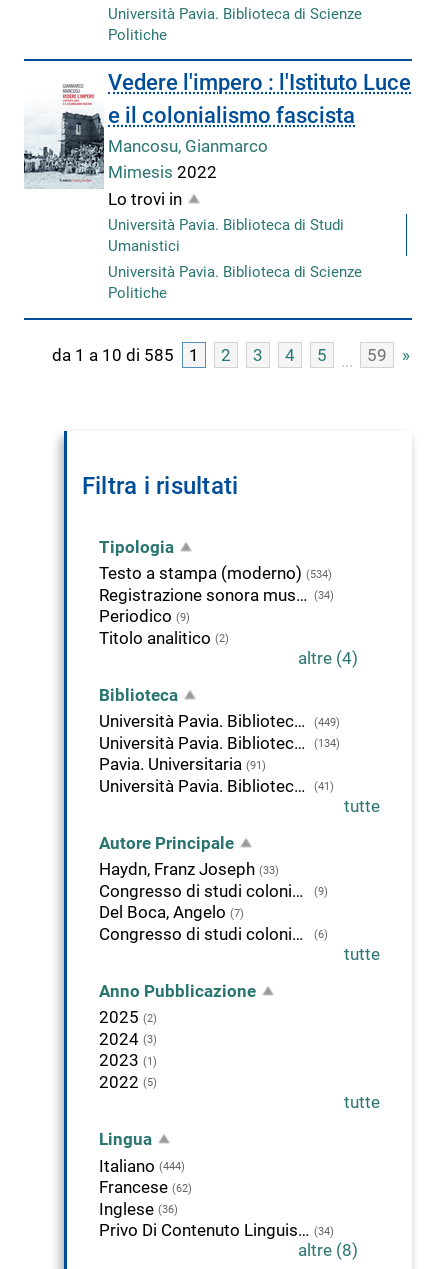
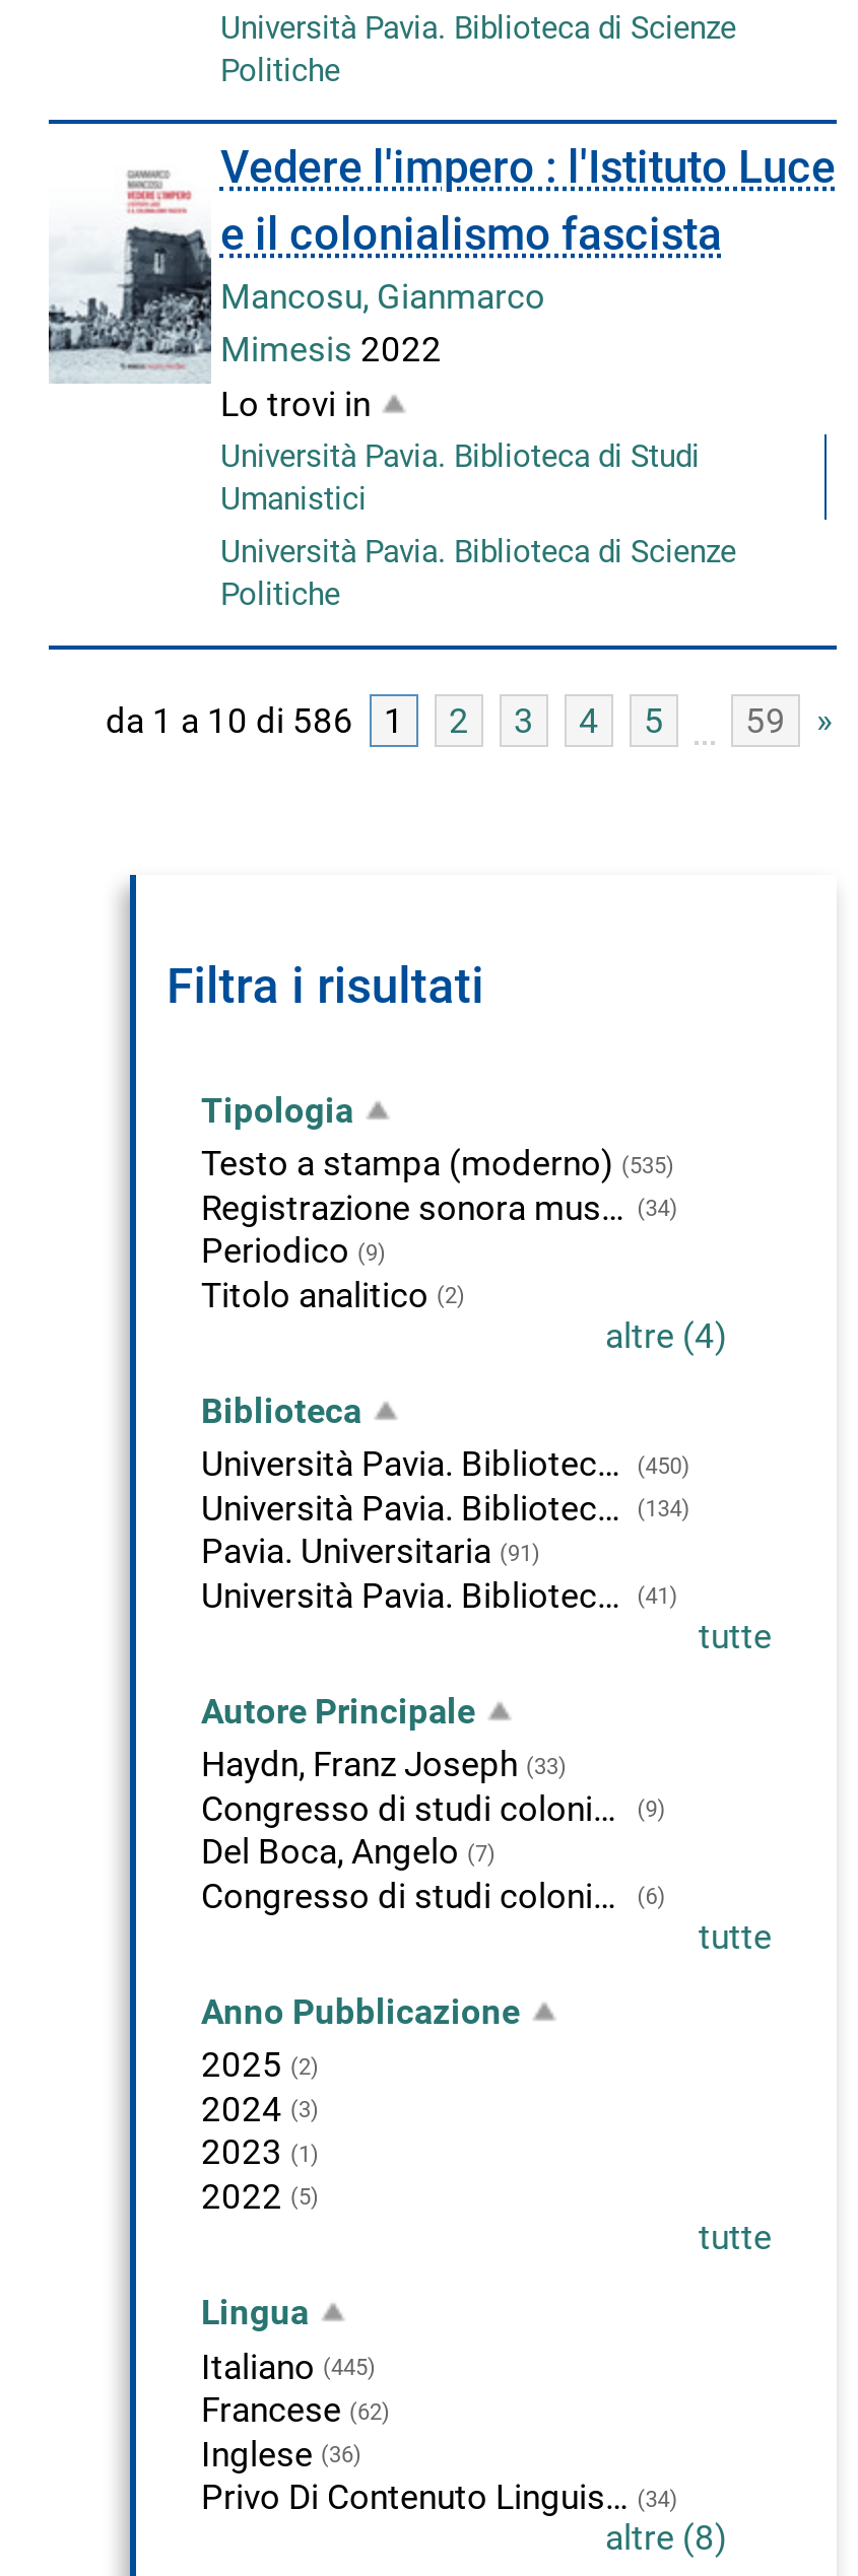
- da 1 a 10 di 585
+ da 1 a 10 di 586

- Testo a stampa (moderno) (534)
+ Testo a stampa (moderno) (535)

- (449)
+ (450)

- Italiano (444)
+ Italiano (445)
